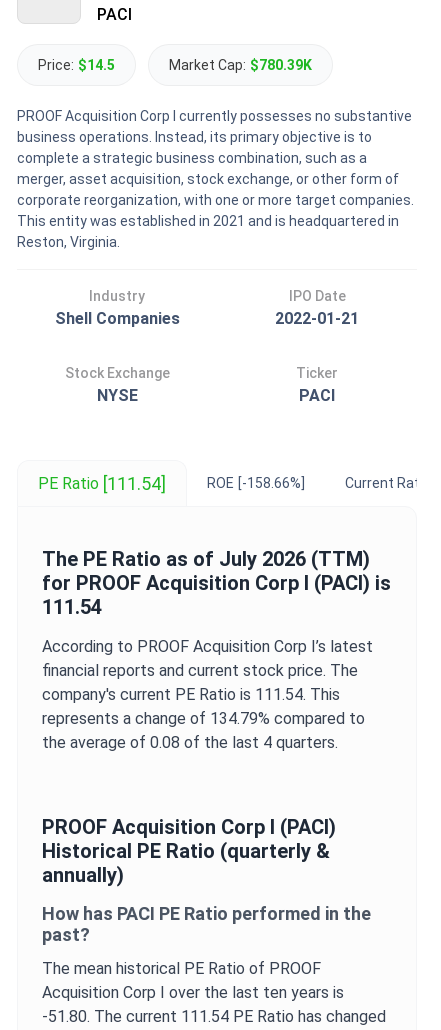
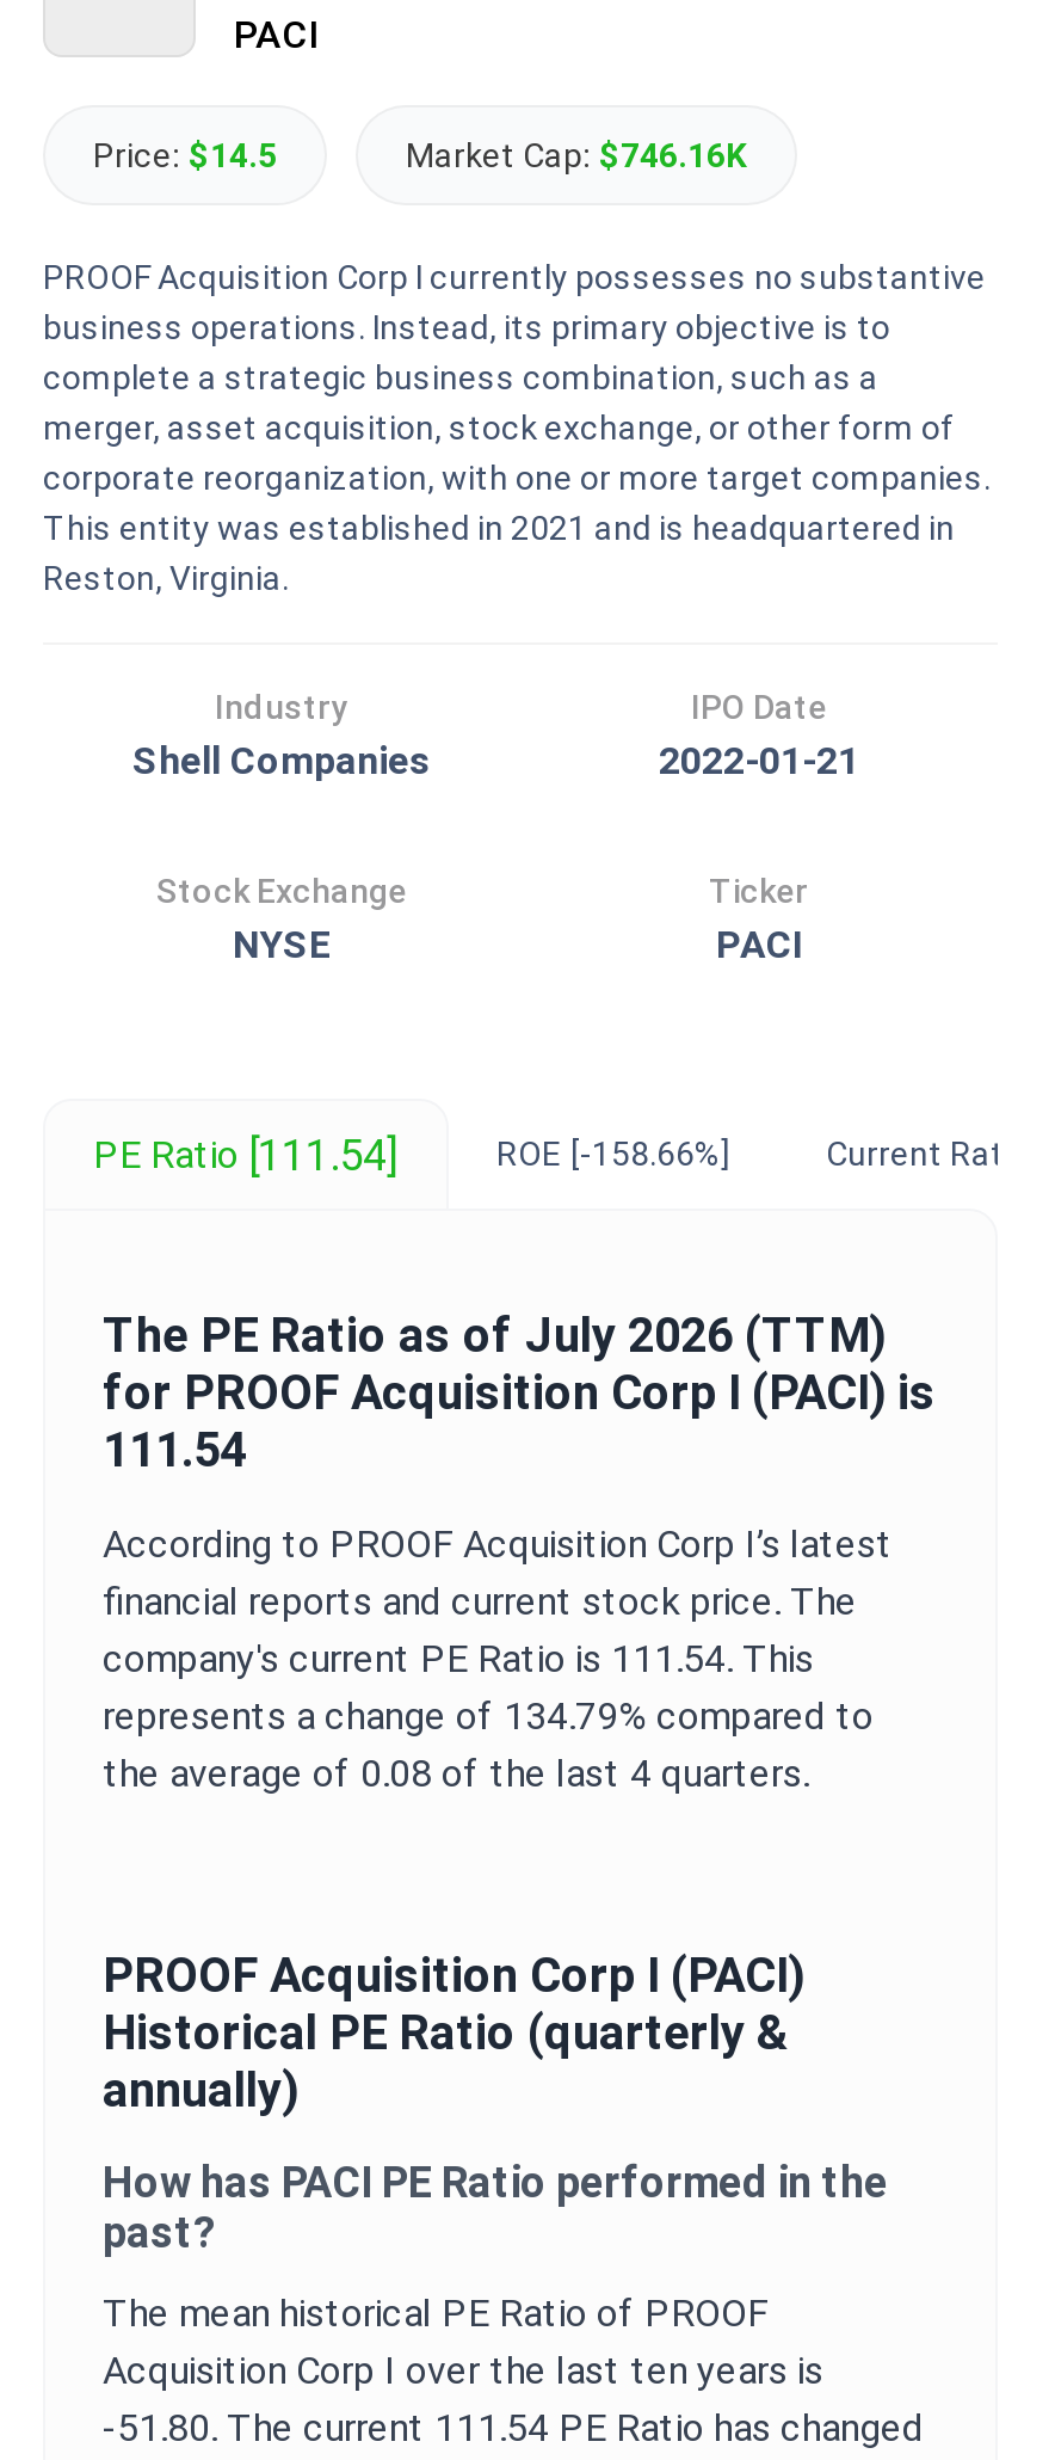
- Market Cap: $780.39K
+ Market Cap: $746.16K
